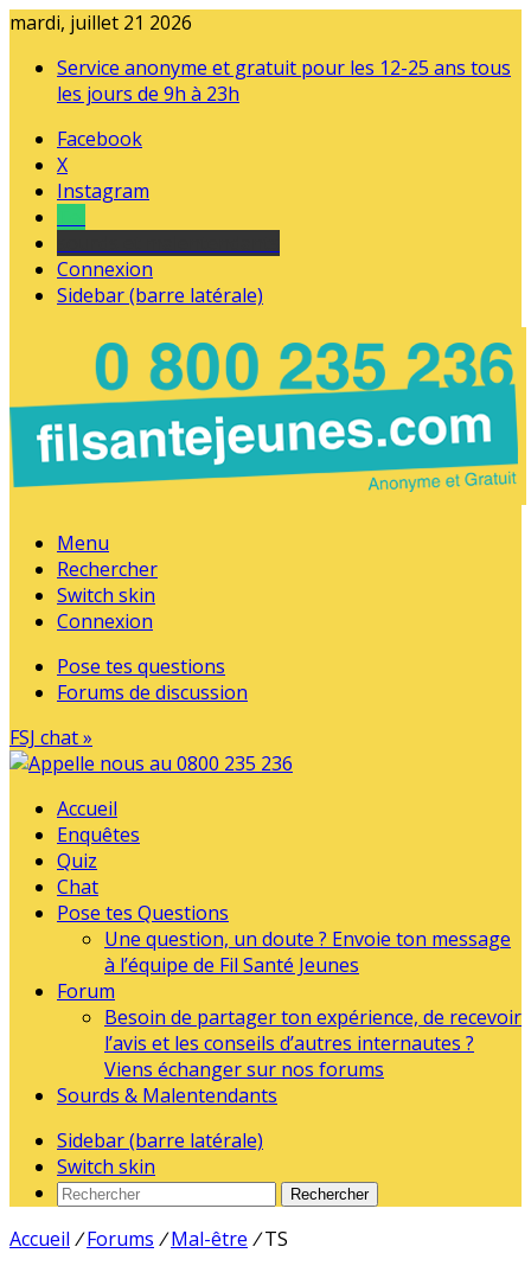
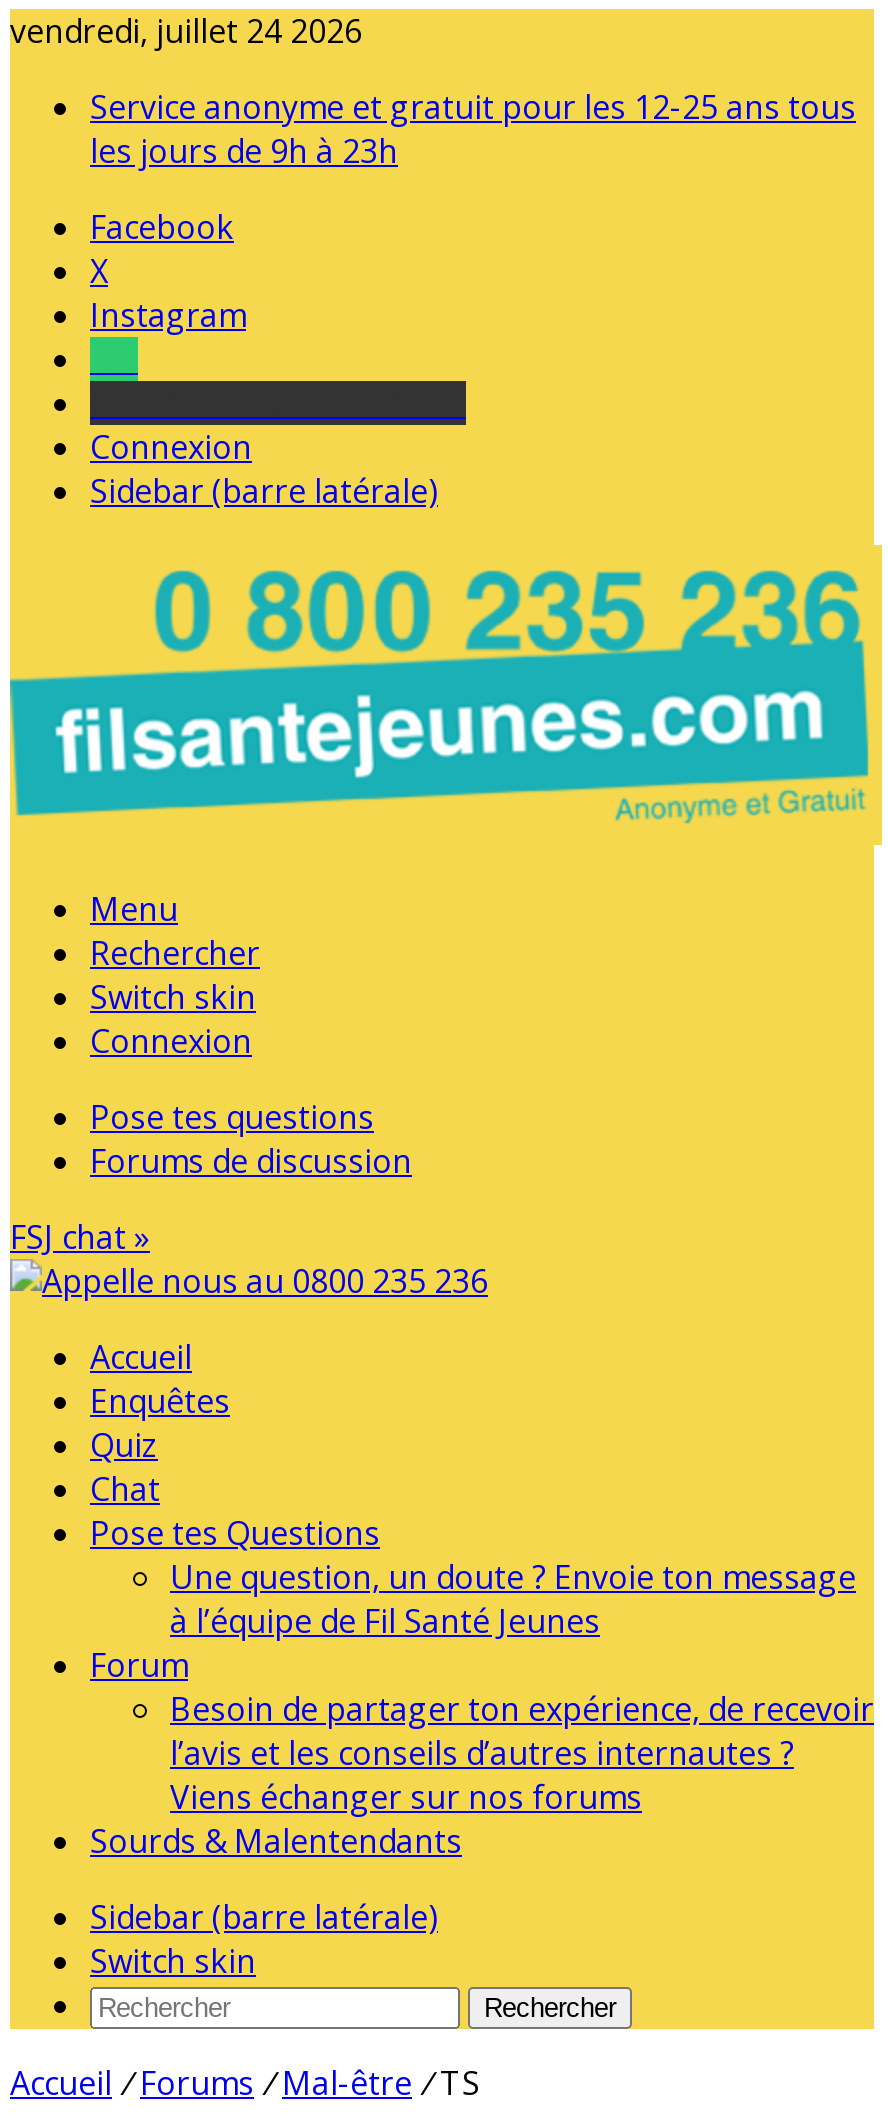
- mardi, juillet 21 2026
+ vendredi, juillet 24 2026
